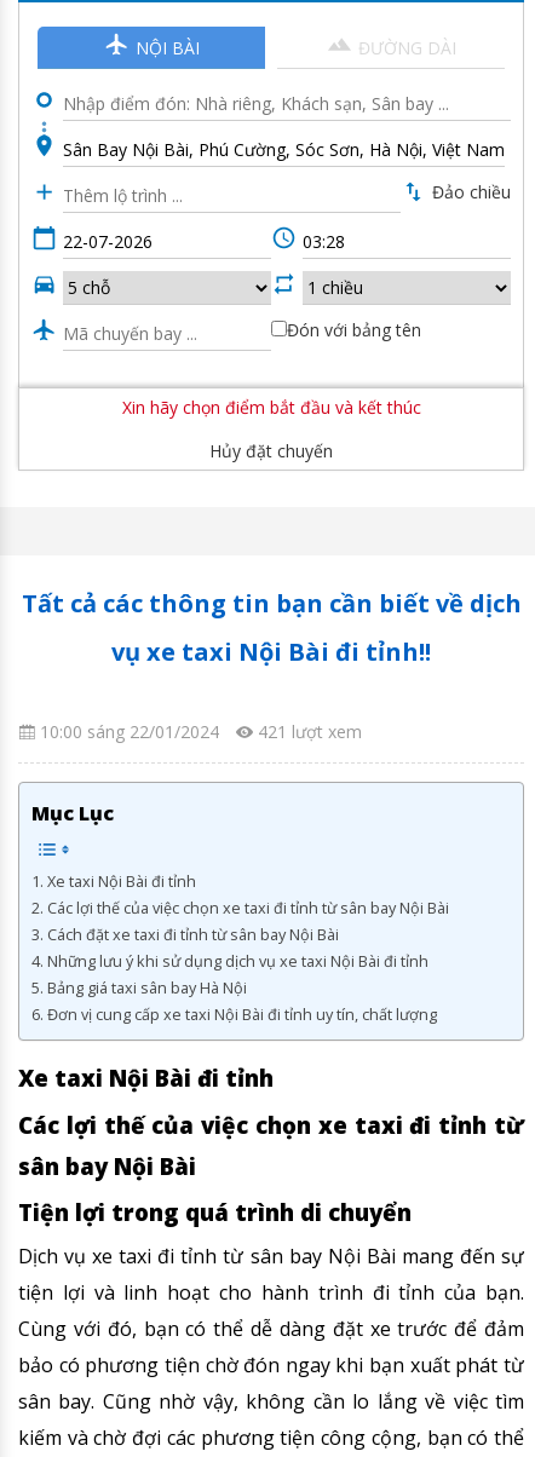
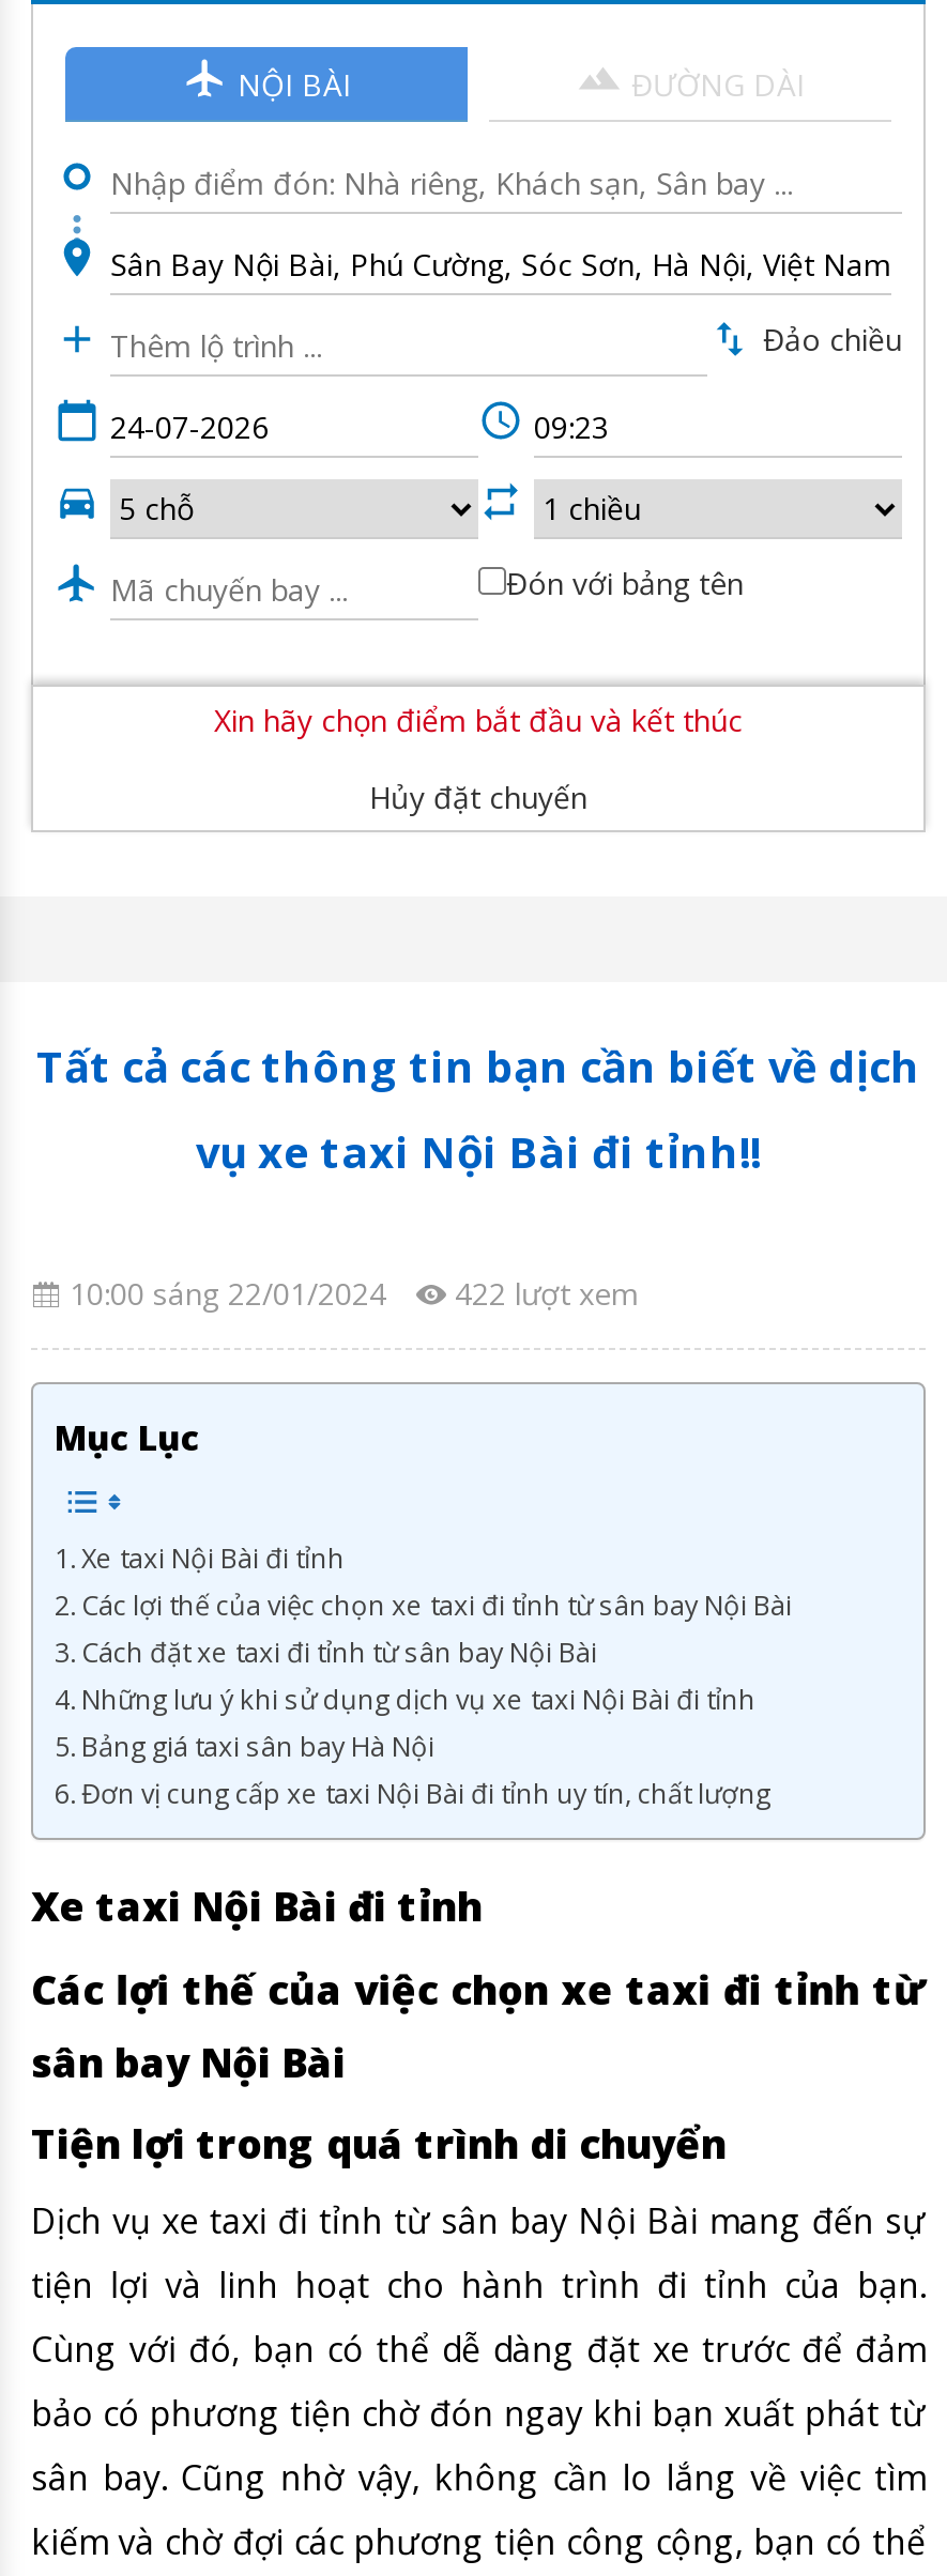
- 10:00 sáng 22/01/2024 421 lượt xem
+ 10:00 sáng 22/01/2024 422 lượt xem
